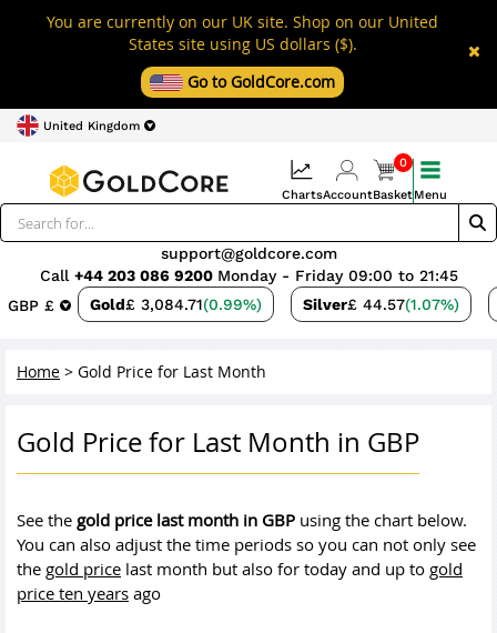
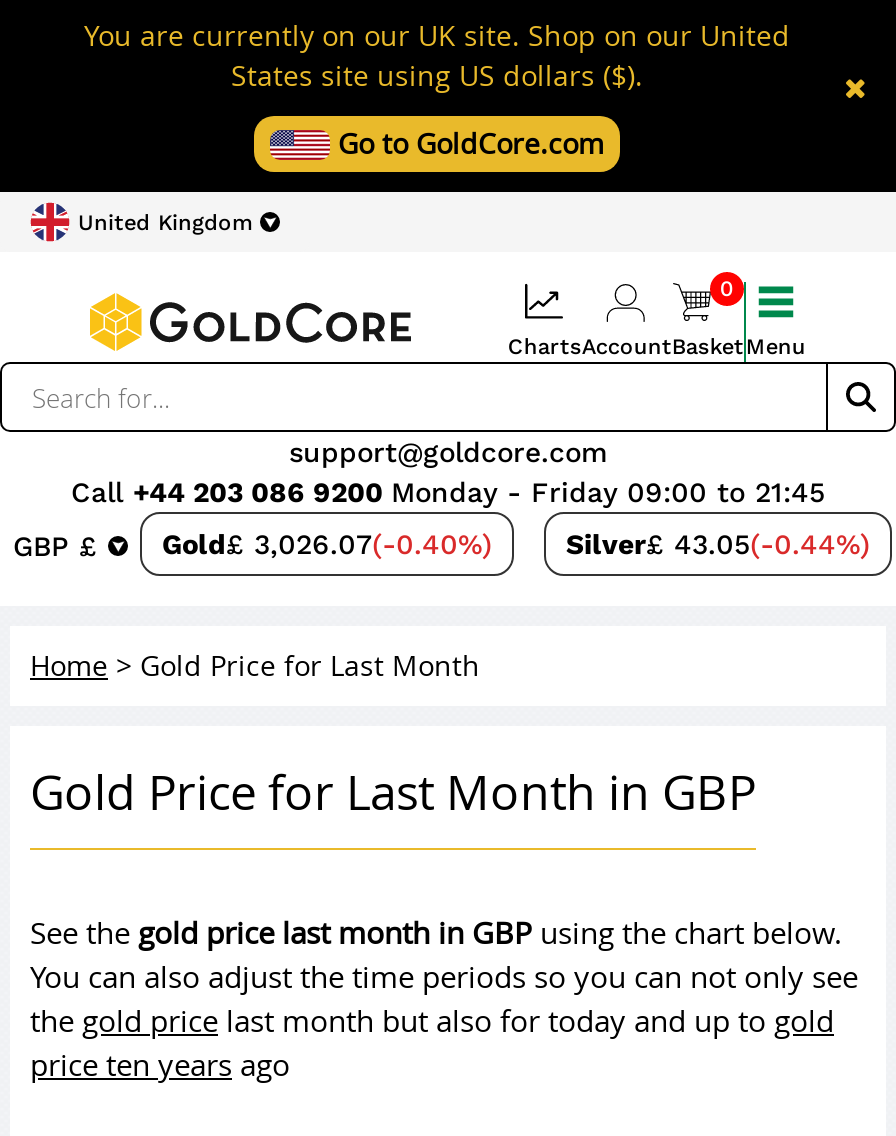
- GBP £ Gold£ 3,084.71(0.99%)
+ GBP £ Gold£ 3,026.07(-0.40%)

- Silver£ 44.57(1.07%)
+ Silver£ 43.05(-0.44%)
